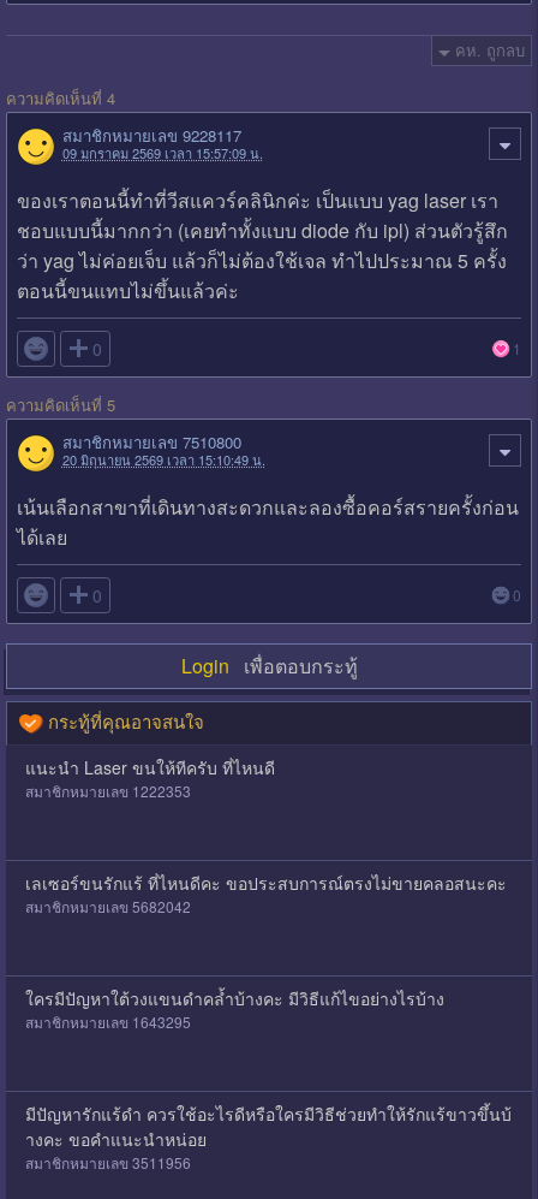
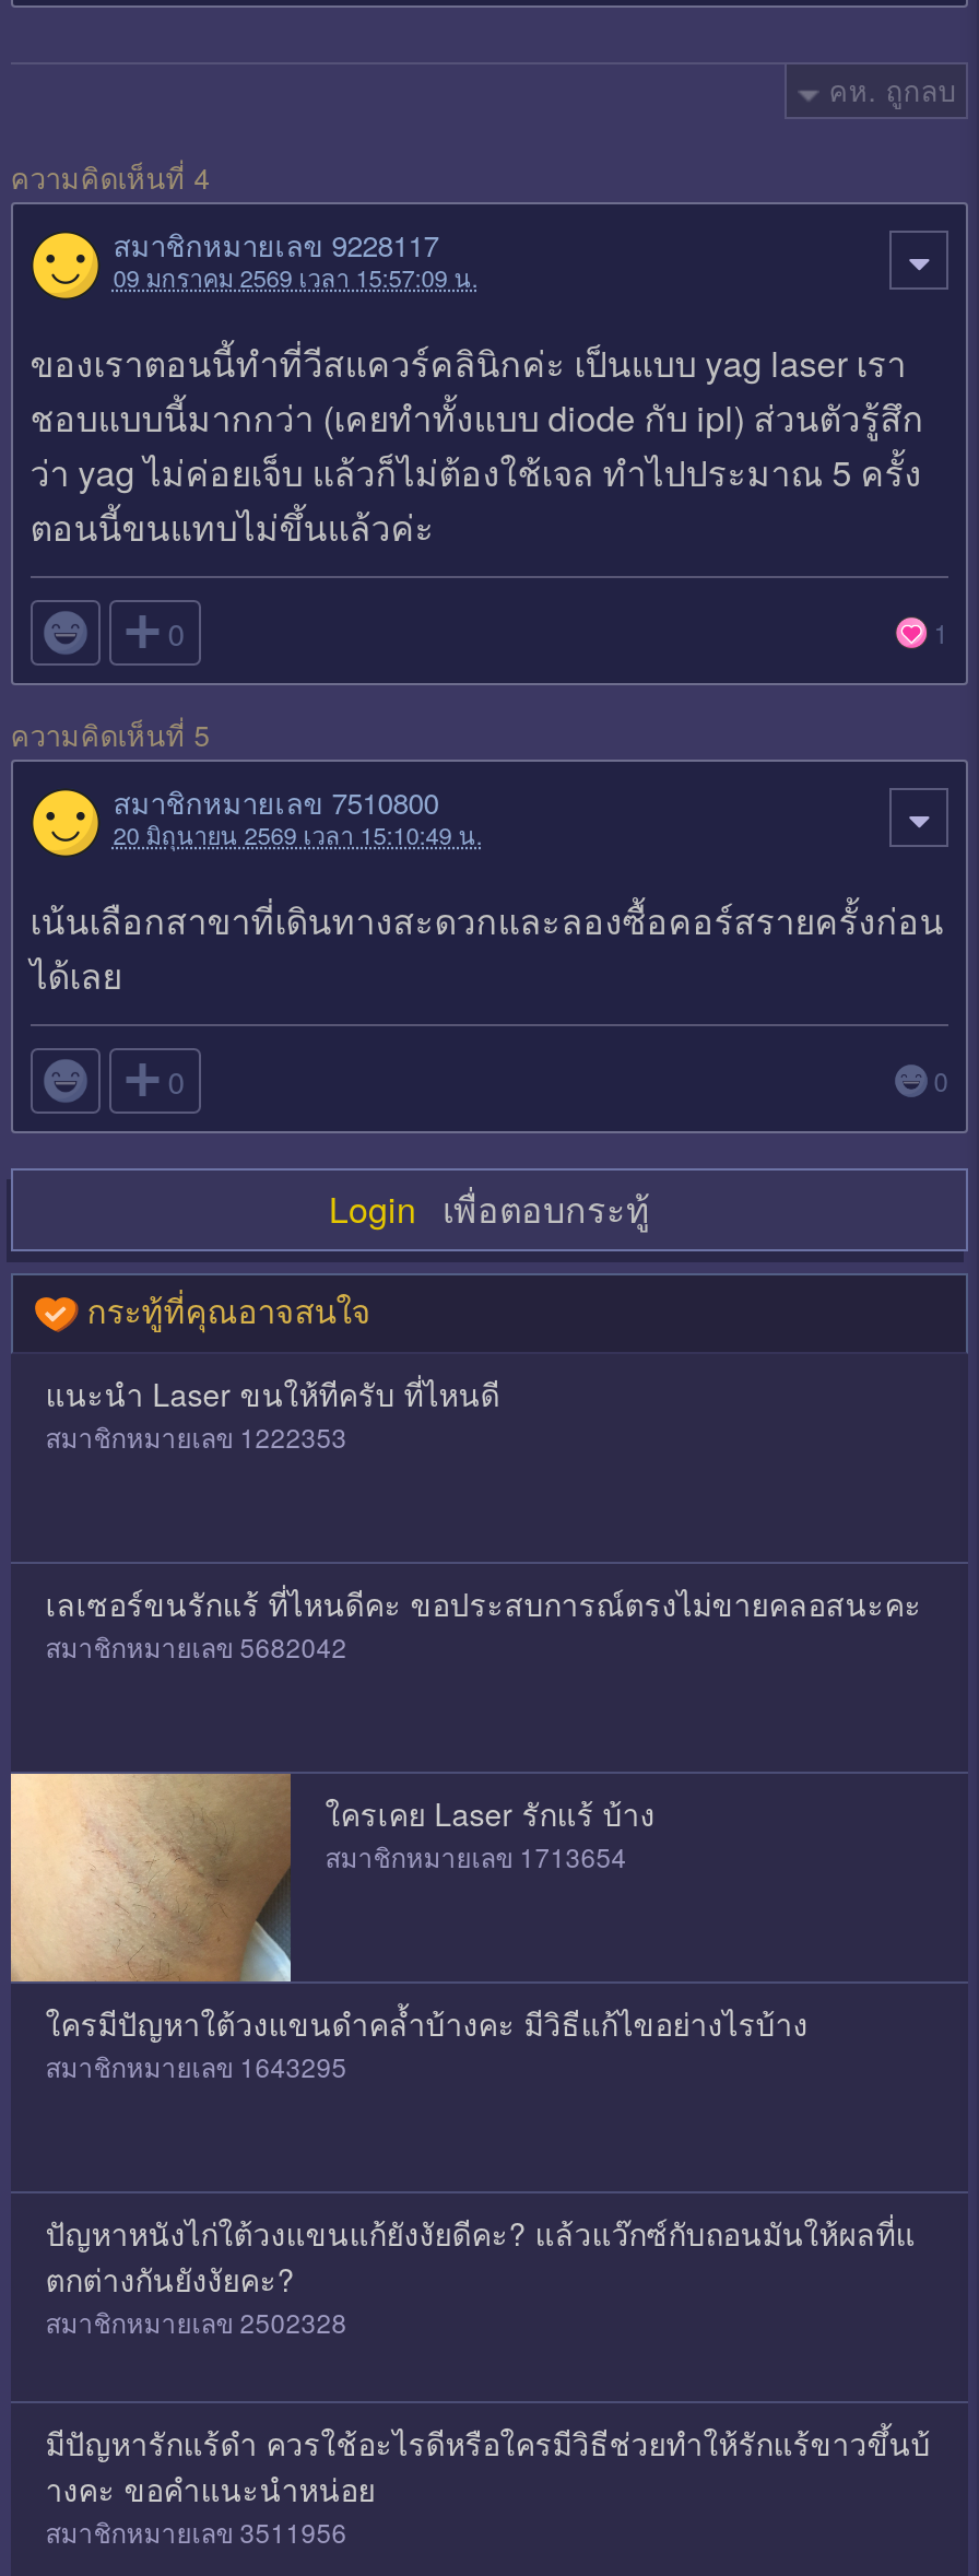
+ [image]
+ ใครเคย Laser รักแร้ บ้าง
+ สมาชิกหมายเลข 1713654

+ ปัญหาหนังไก่ใต้วงแขนแก้ยังงัยดีคะ? แล้วแว๊กซ์กับถอนมันให้ผลที่แ
+ ตกต่างกันยังงัยคะ?
+ สมาชิกหมายเลข 2502328
